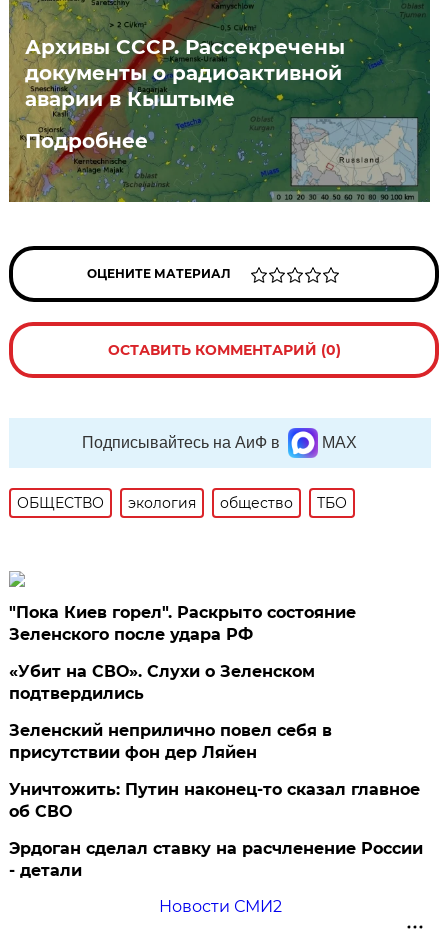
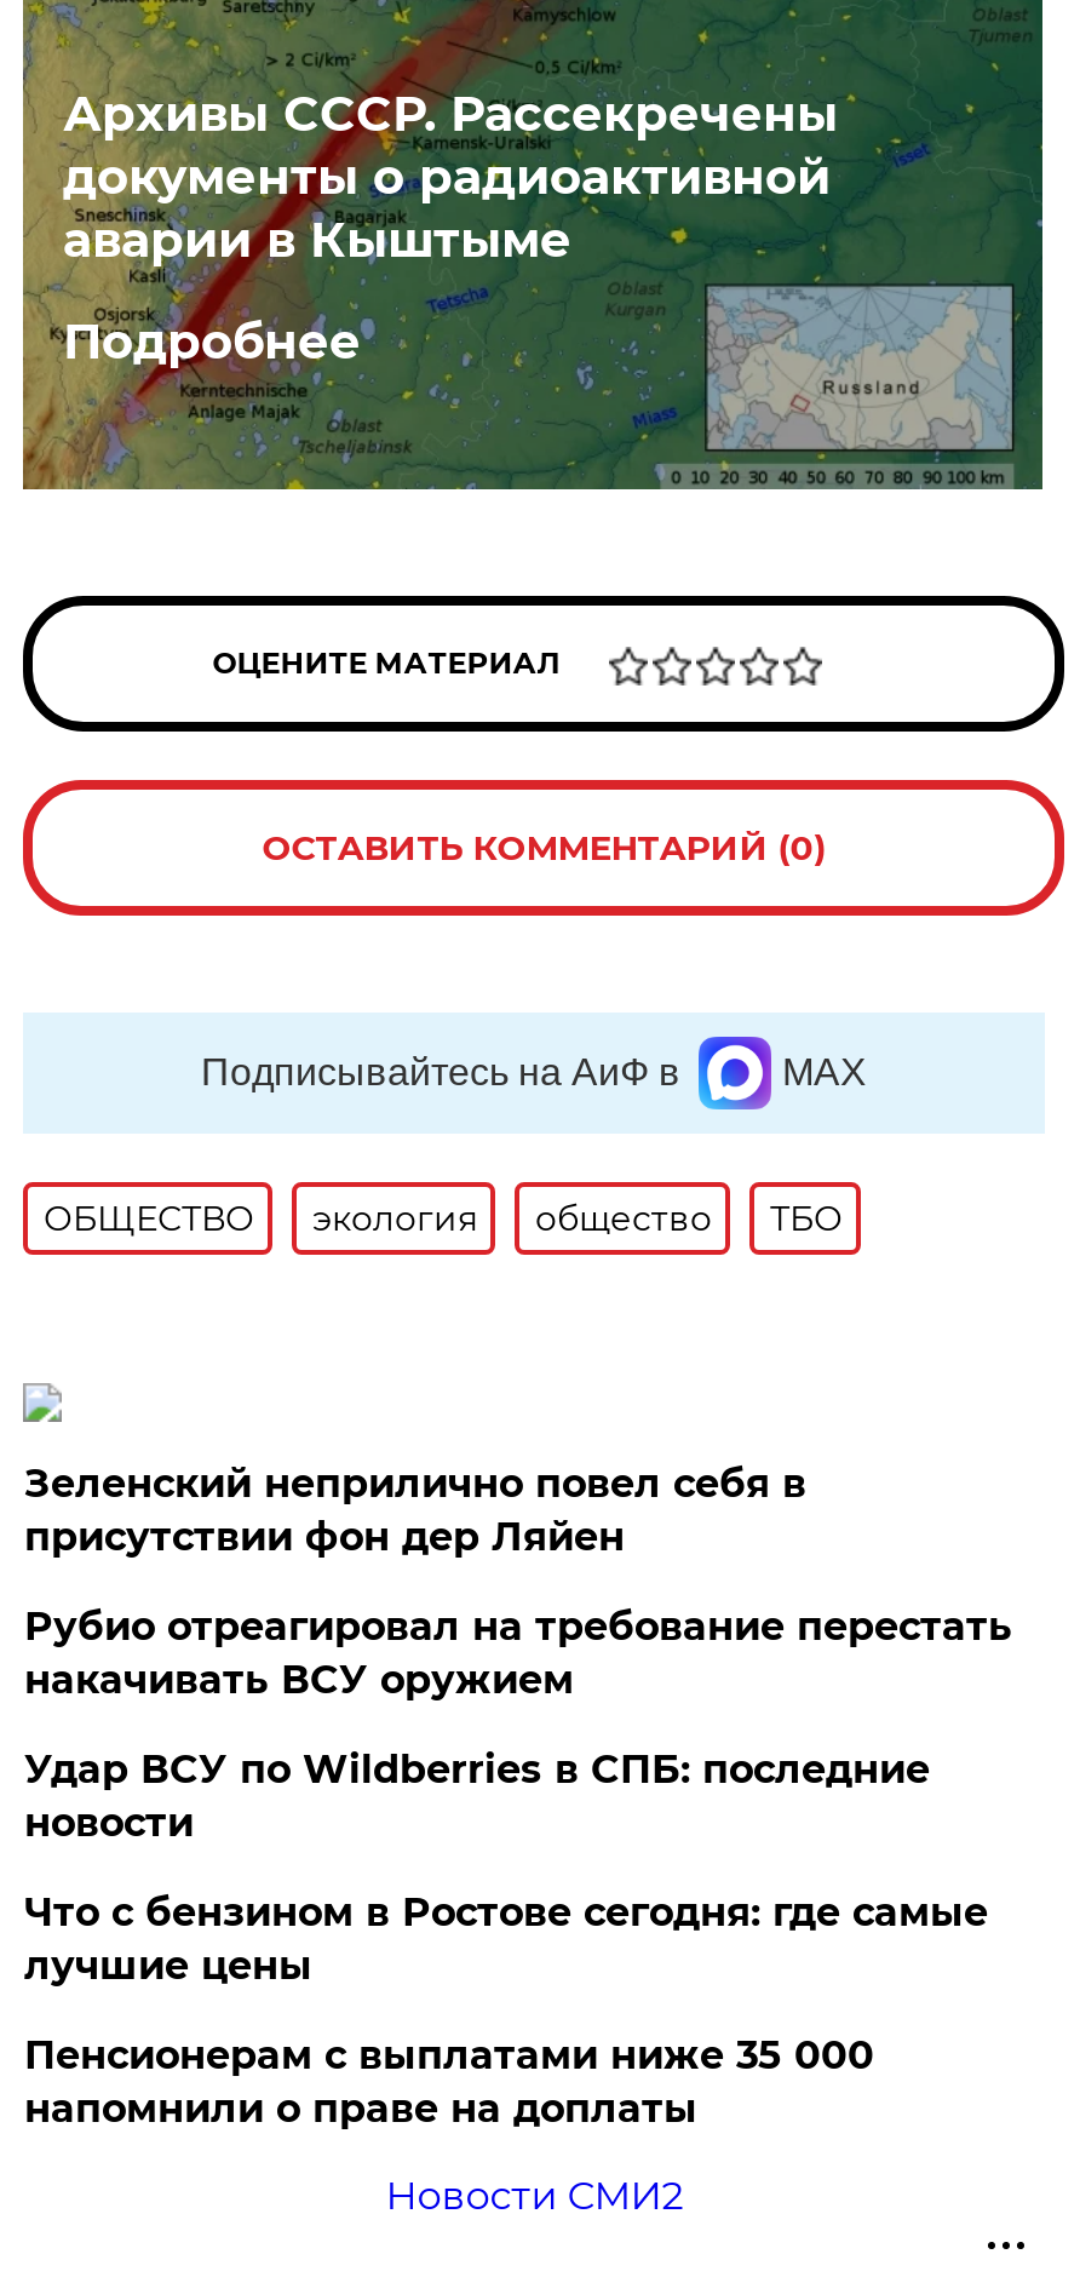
- "Пока Киев горел". Раскрыто состояние
- Зеленского после удара РФ
- «Убит на СВО». Слухи о Зеленском
- подтвердились

moved up: Зеленский неприлично повел cебя в | присутствии фон дер Ляйен

- Уничтожить: Путин наконец-то сказал главное
- об СВО
- Эрдоган сделал ставку на расчленение России
- - детали
+ Рубио отреагировал на требование перестать
+ накачивать ВСУ оружием
+ Удар ВСУ по Wildberries в СПБ: последние
+ новости
+ Что с бензином в Ростове сегодня: где самые
+ лучшие цены
+ Пенсионерам с выплатами ниже 35 000
+ напомнили о праве на доплаты
